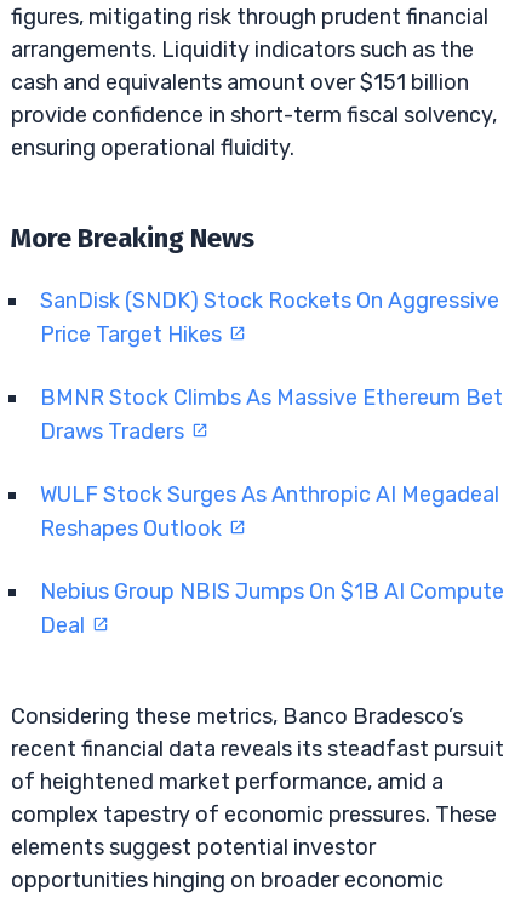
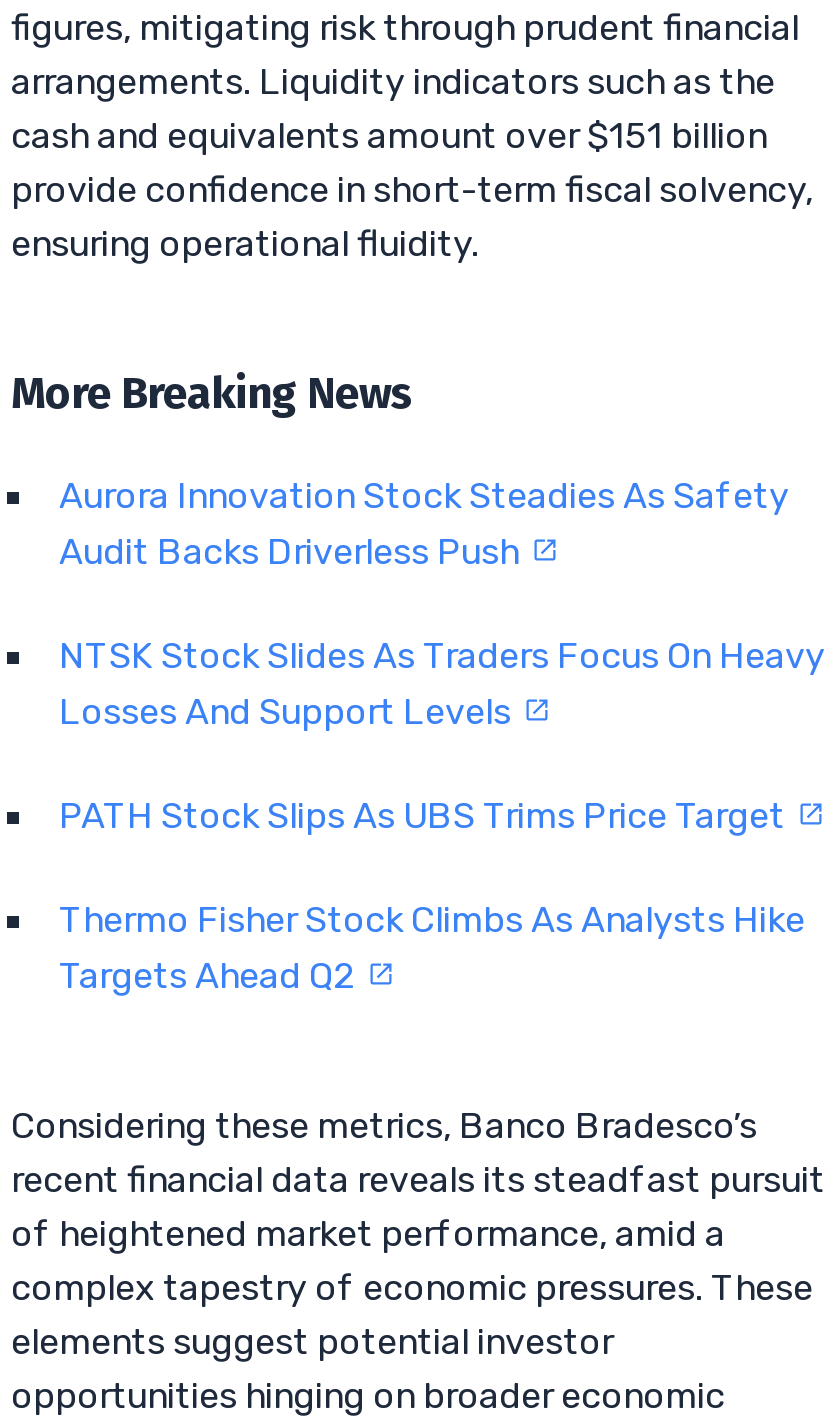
- SanDisk (SNDK) Stock Rockets On Aggressive
- Price Target Hikes
+ Aurora Innovation Stock Steadies As Safety
+ Audit Backs Driverless Push

- BMNR Stock Climbs As Massive Ethereum Bet
- Draws Traders
+ NTSK Stock Slides As Traders Focus On Heavy
+ Losses And Support Levels

- WULF Stock Surges As Anthropic AI Megadeal
- Reshapes Outlook
+ PATH Stock Slips As UBS Trims Price Target

- Nebius Group NBIS Jumps On $1B AI Compute
- Deal
+ Thermo Fisher Stock Climbs As Analysts Hike
+ Targets Ahead Q2
